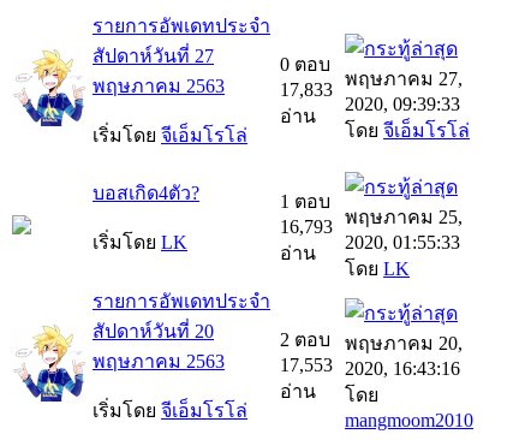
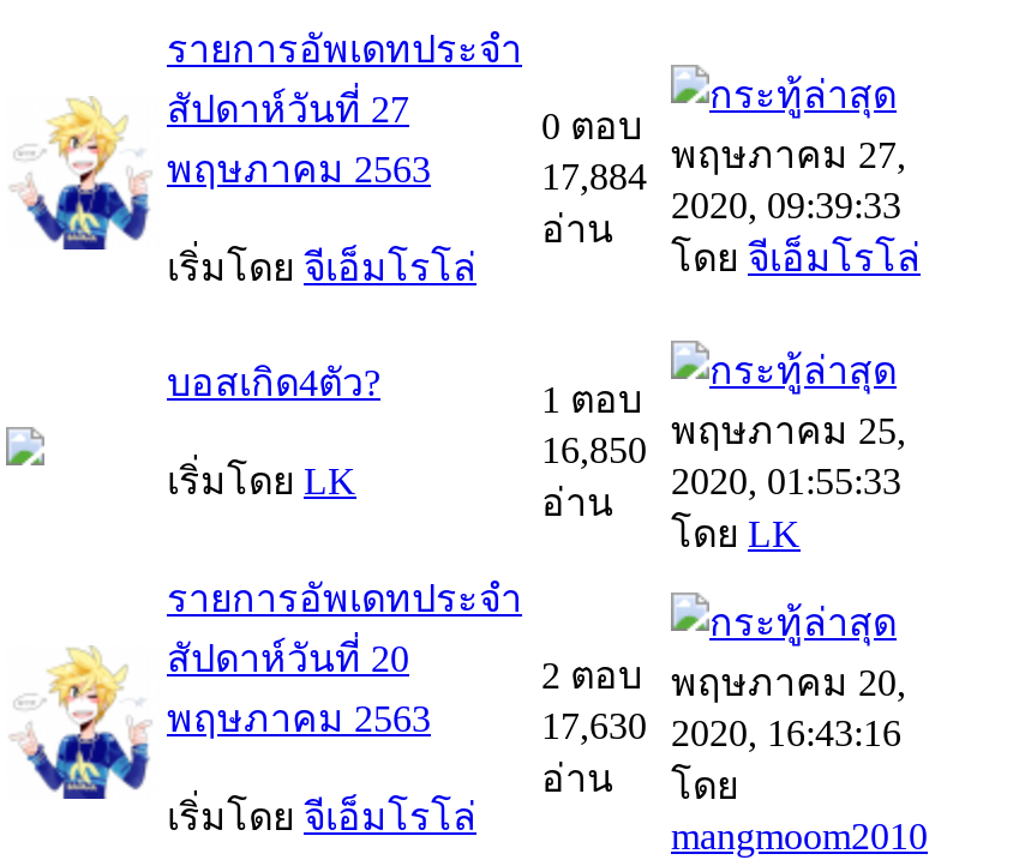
- 17,833
+ 17,884

- 16,793 พฤษภาคม 25,
+ 16,850 พฤษภาคม 25,

- 17,553 2020, 16:43:16
+ 17,630 2020, 16:43:16
